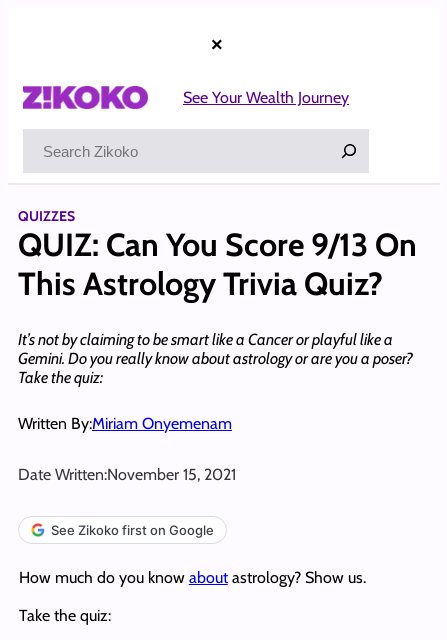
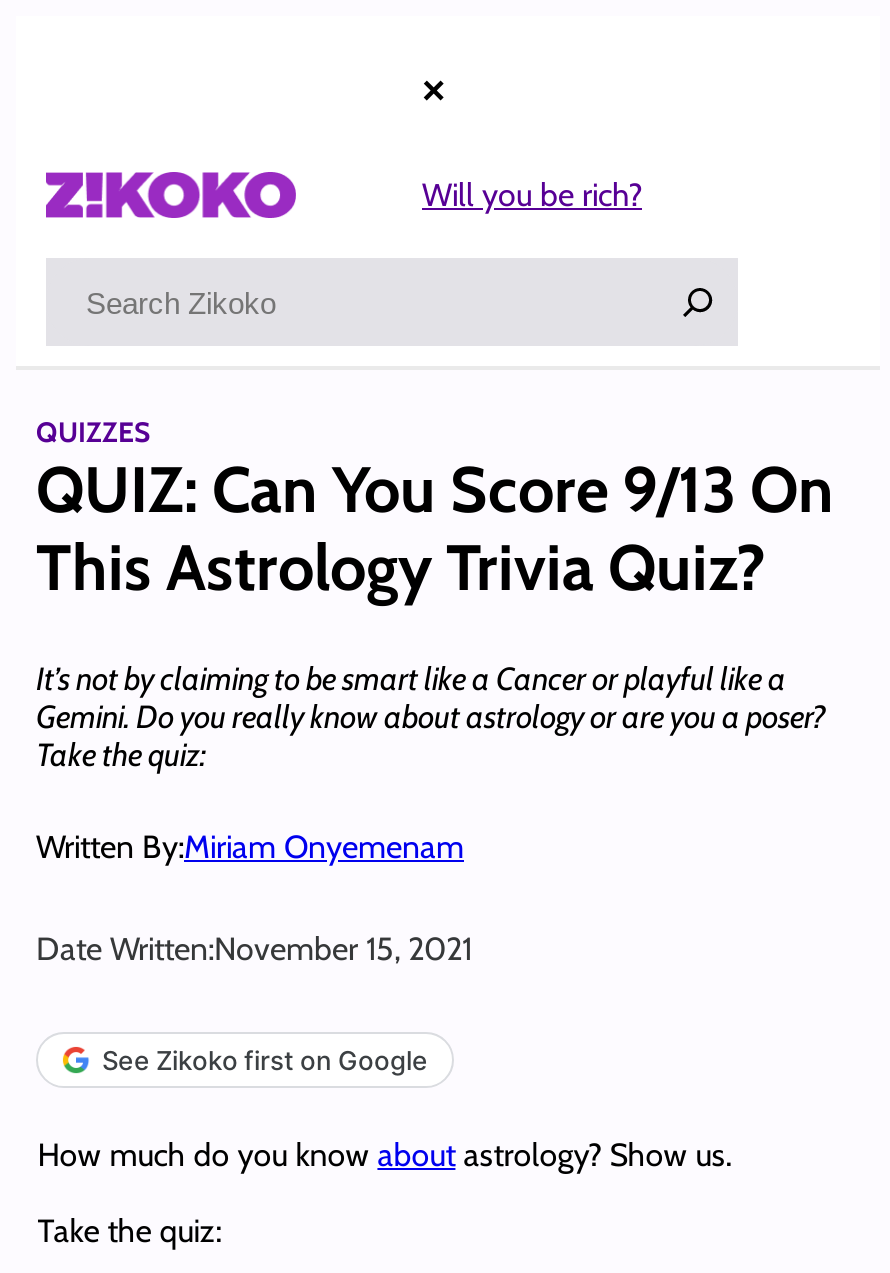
- See Your Wealth Journey
+ Will you be rich?
